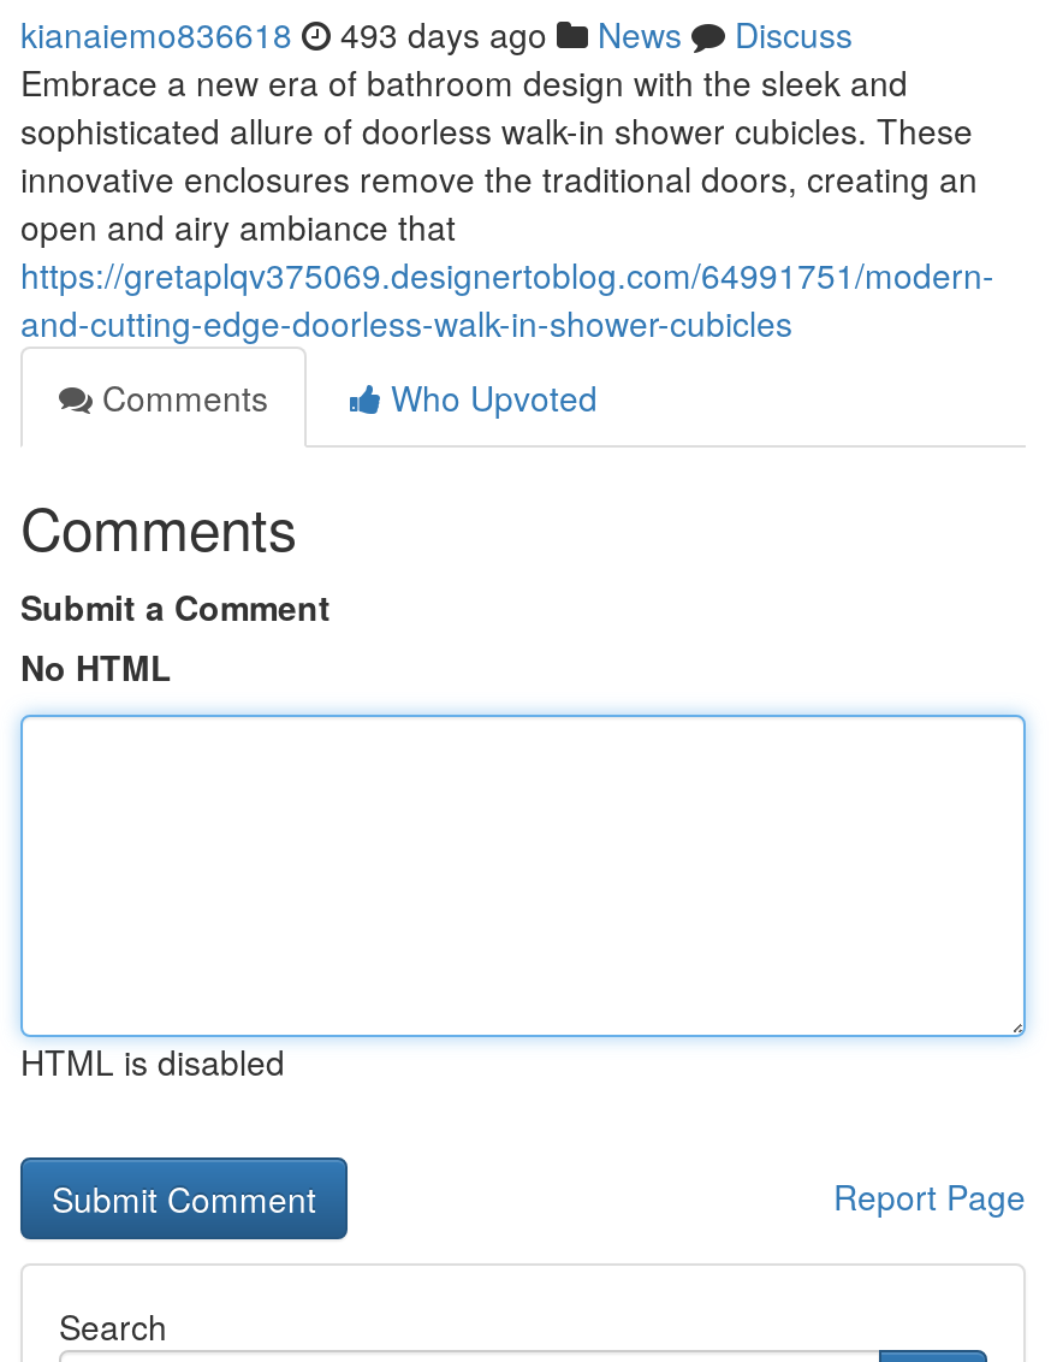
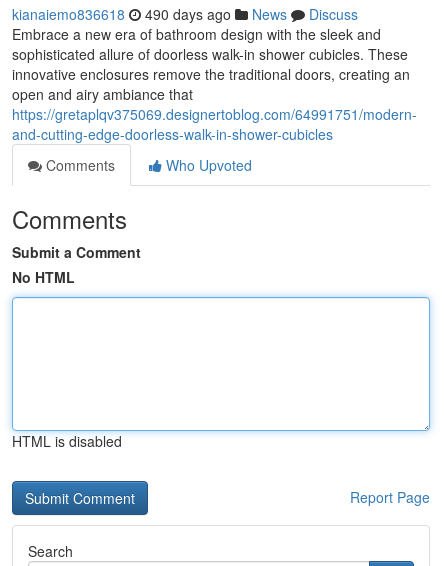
- kianaiemo836618 493 days ago News Discuss
+ kianaiemo836618 490 days ago News Discuss
